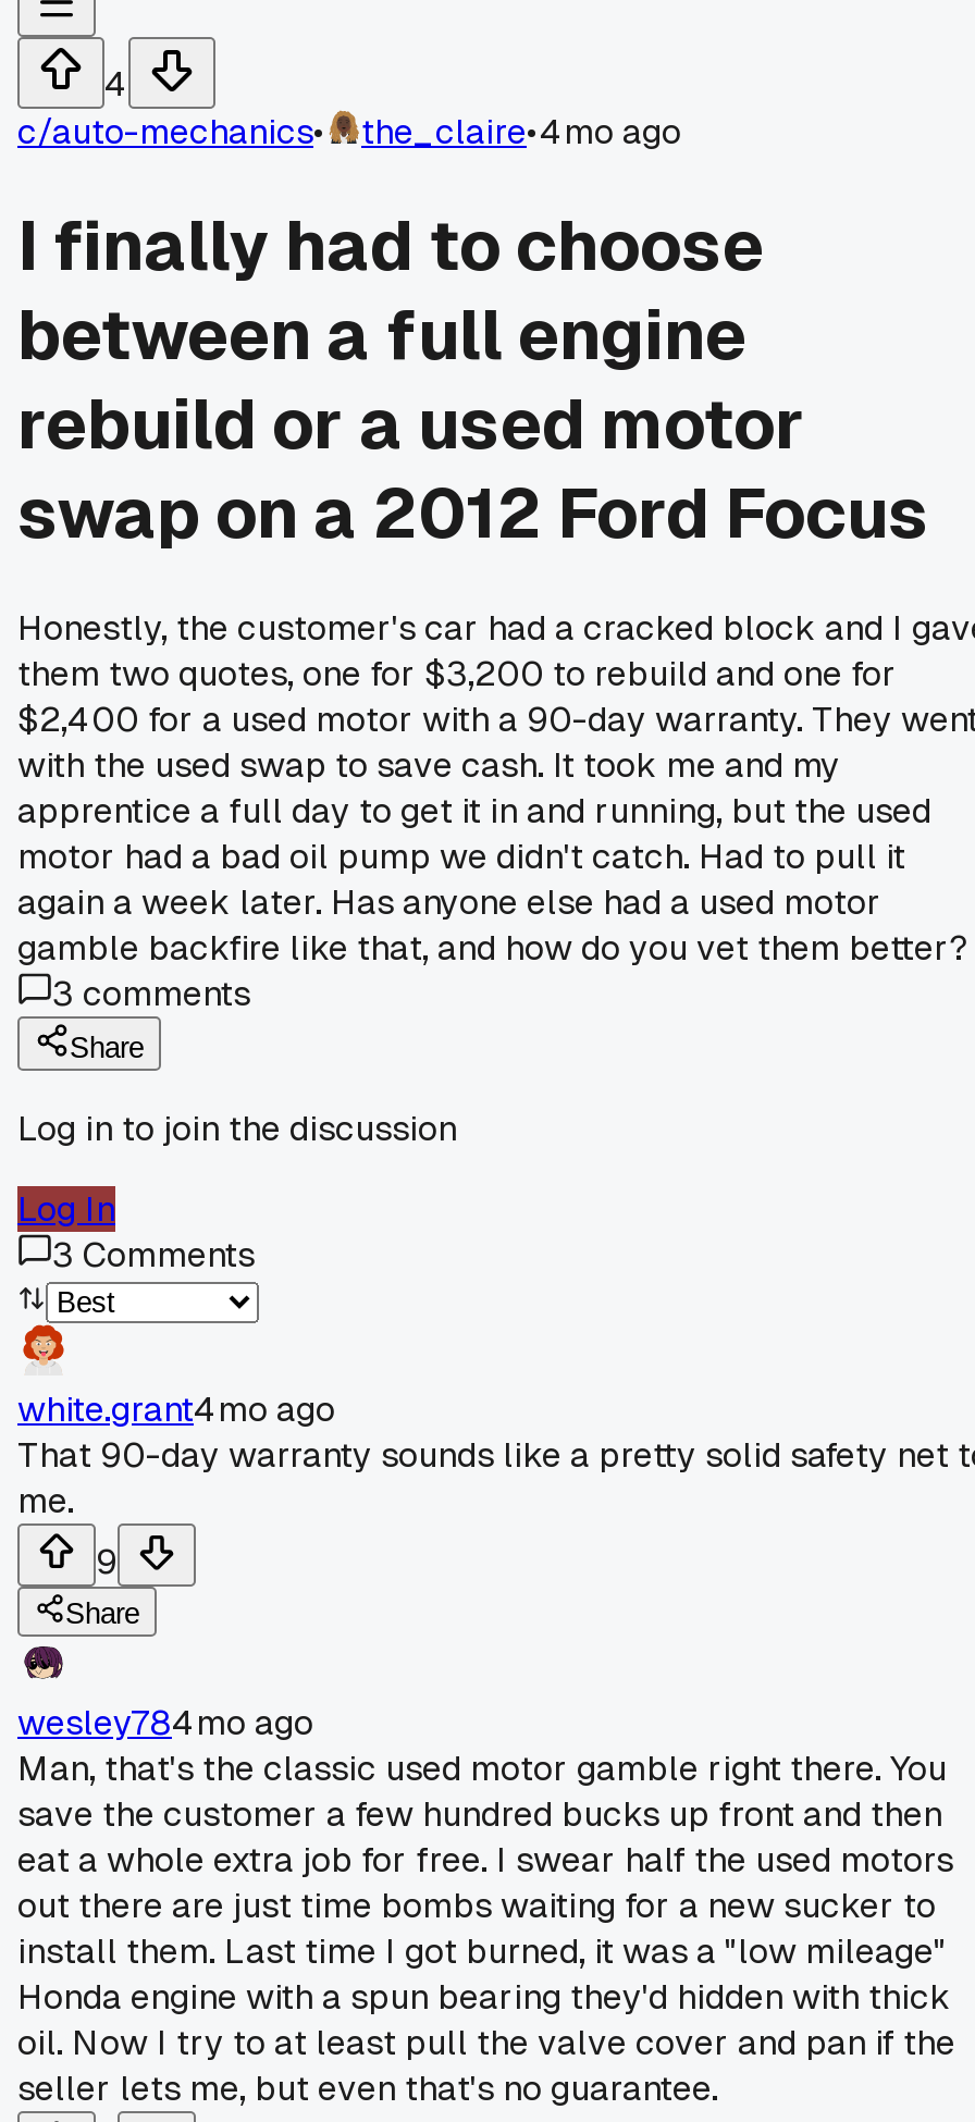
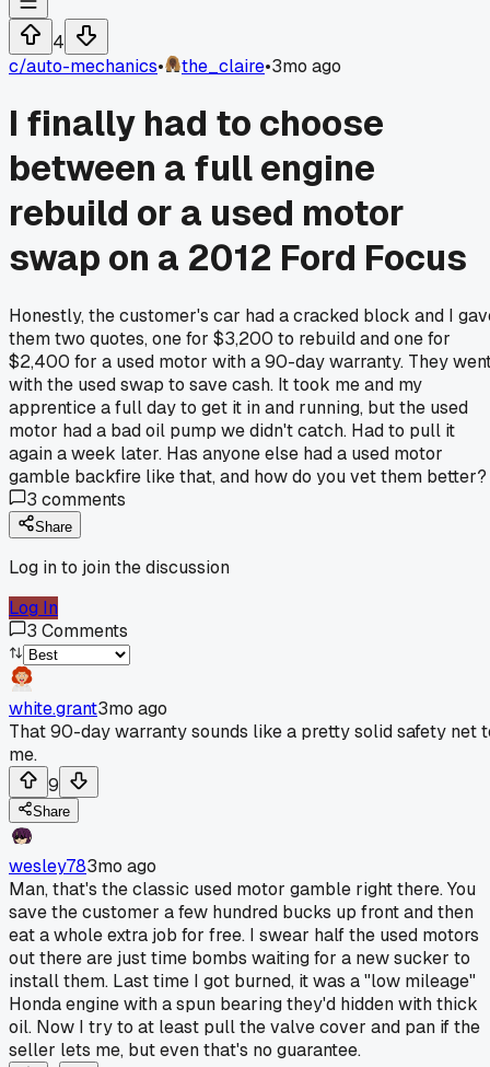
- the_claire•4mo ago
+ the_claire•3mo ago

- white.grant4mo ago
+ white.grant3mo ago

- wesley784mo ago
+ wesley783mo ago
